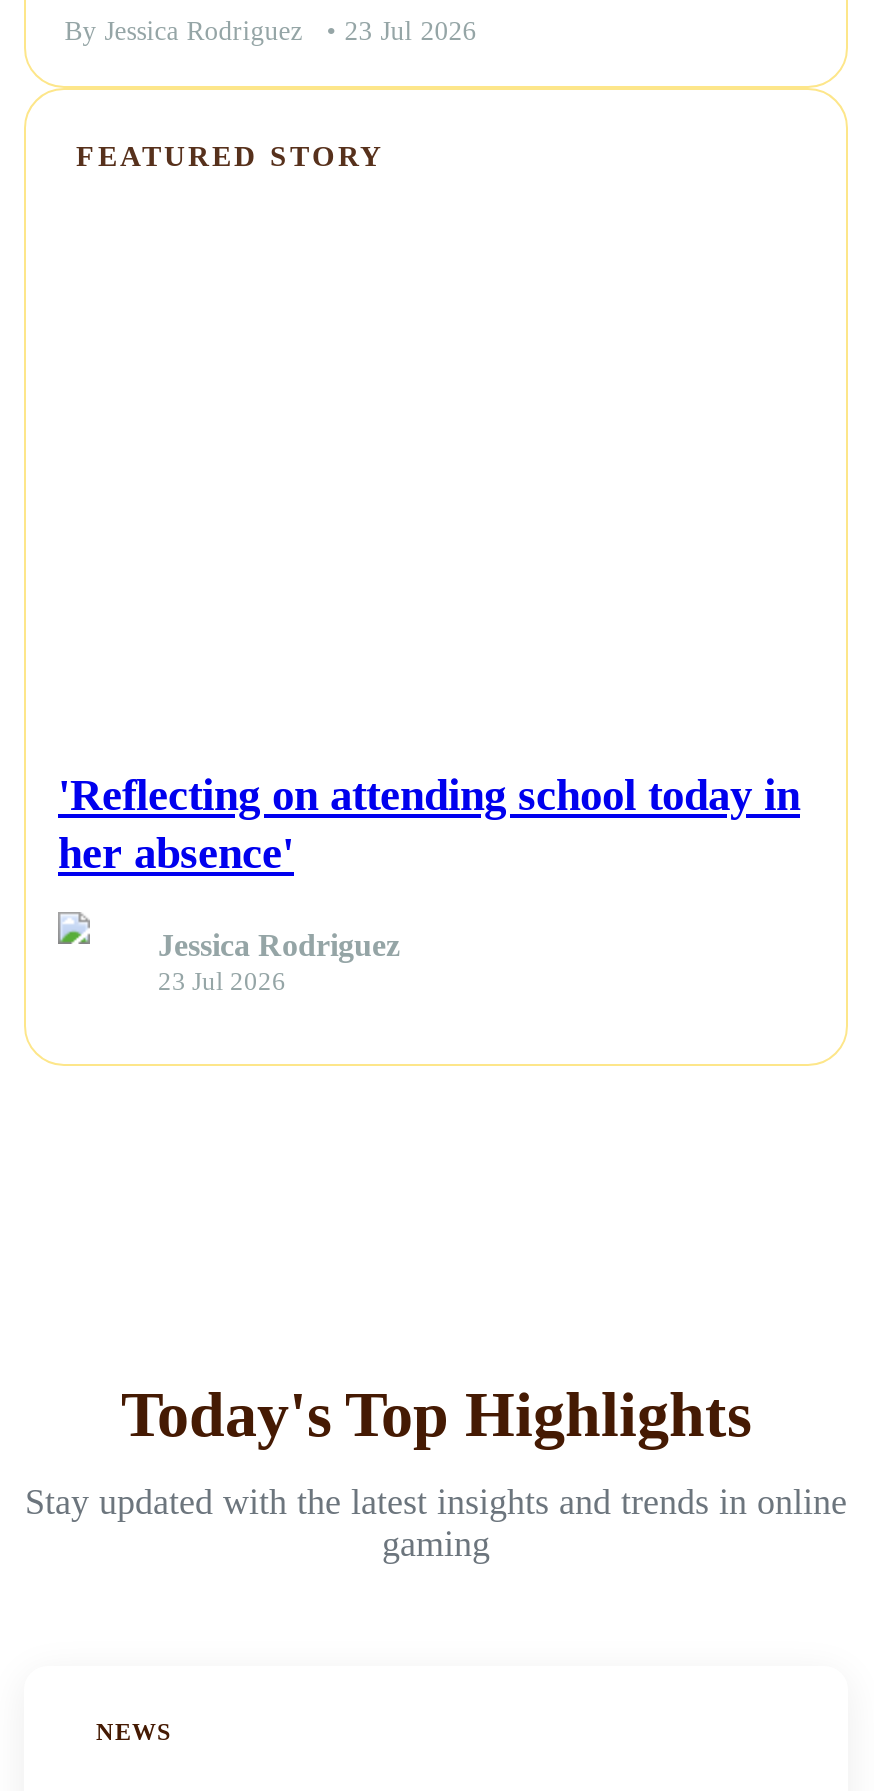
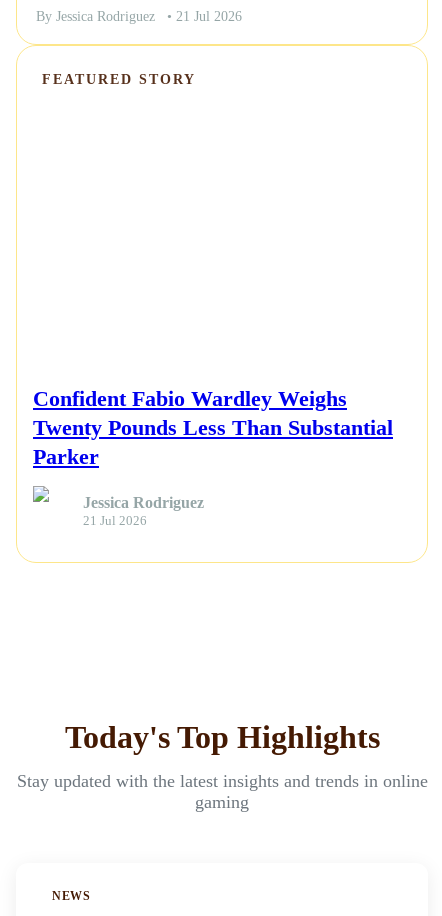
- By Jessica Rodriguez • 23 Jul 2026
+ By Jessica Rodriguez • 21 Jul 2026

- 'Reflecting on attending school today in
- her absence'
+ Confident Fabio Wardley Weighs
+ Twenty Pounds Less Than Substantial
+ Parker

- 23 Jul 2026
+ 21 Jul 2026
